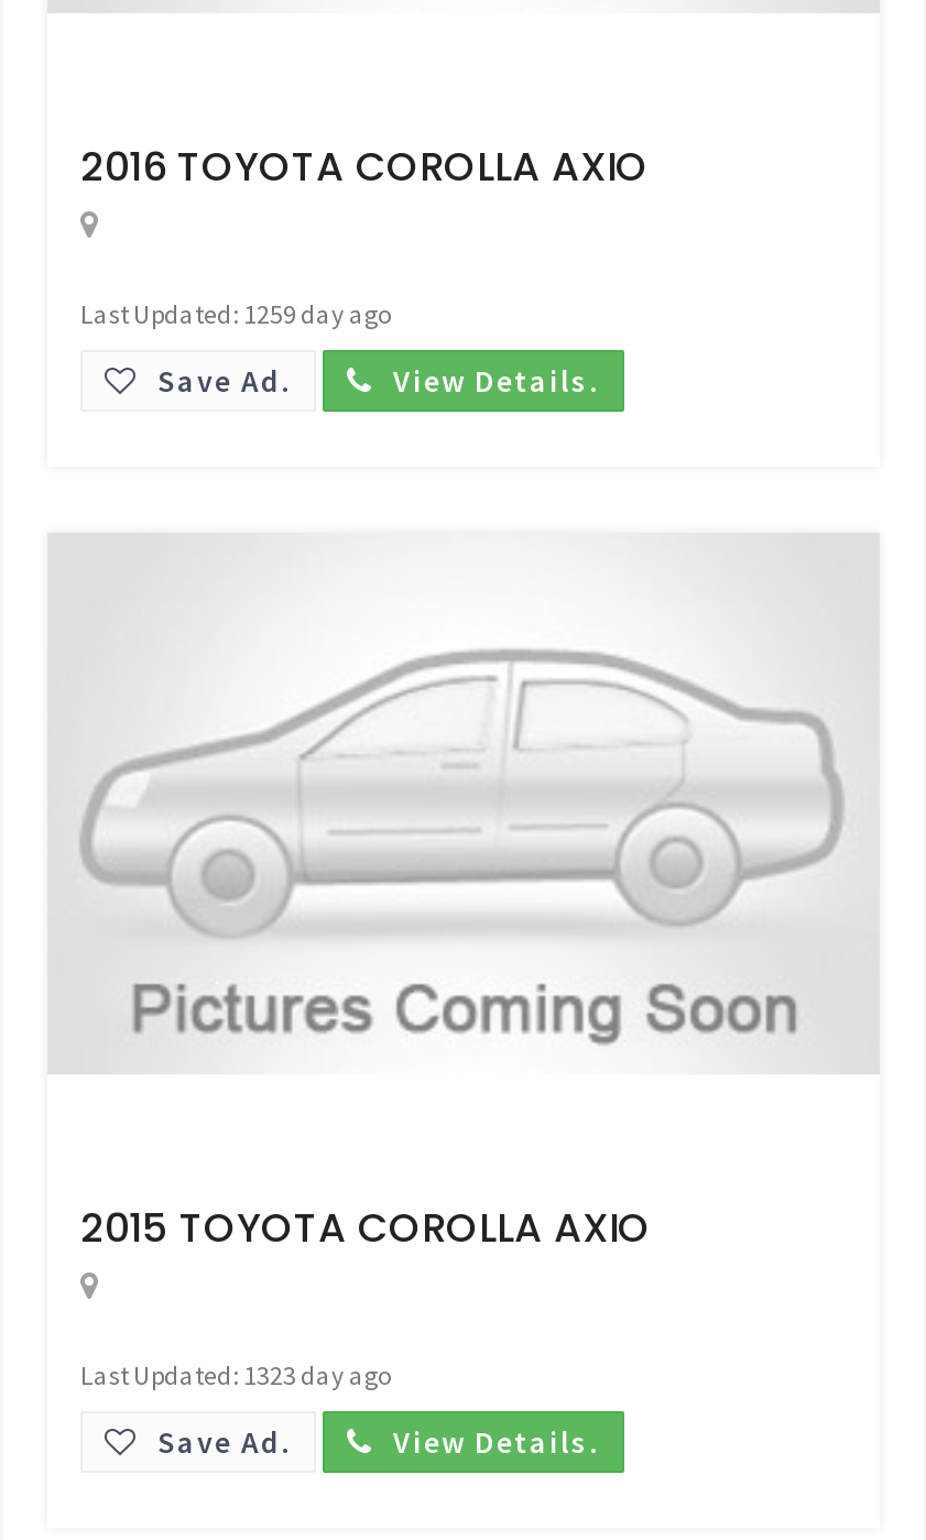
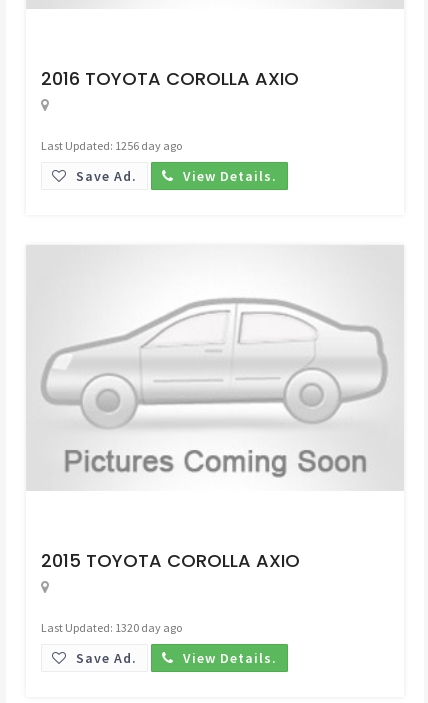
- Last Updated: 1259 day ago
+ Last Updated: 1256 day ago

- Last Updated: 1323 day ago
+ Last Updated: 1320 day ago
